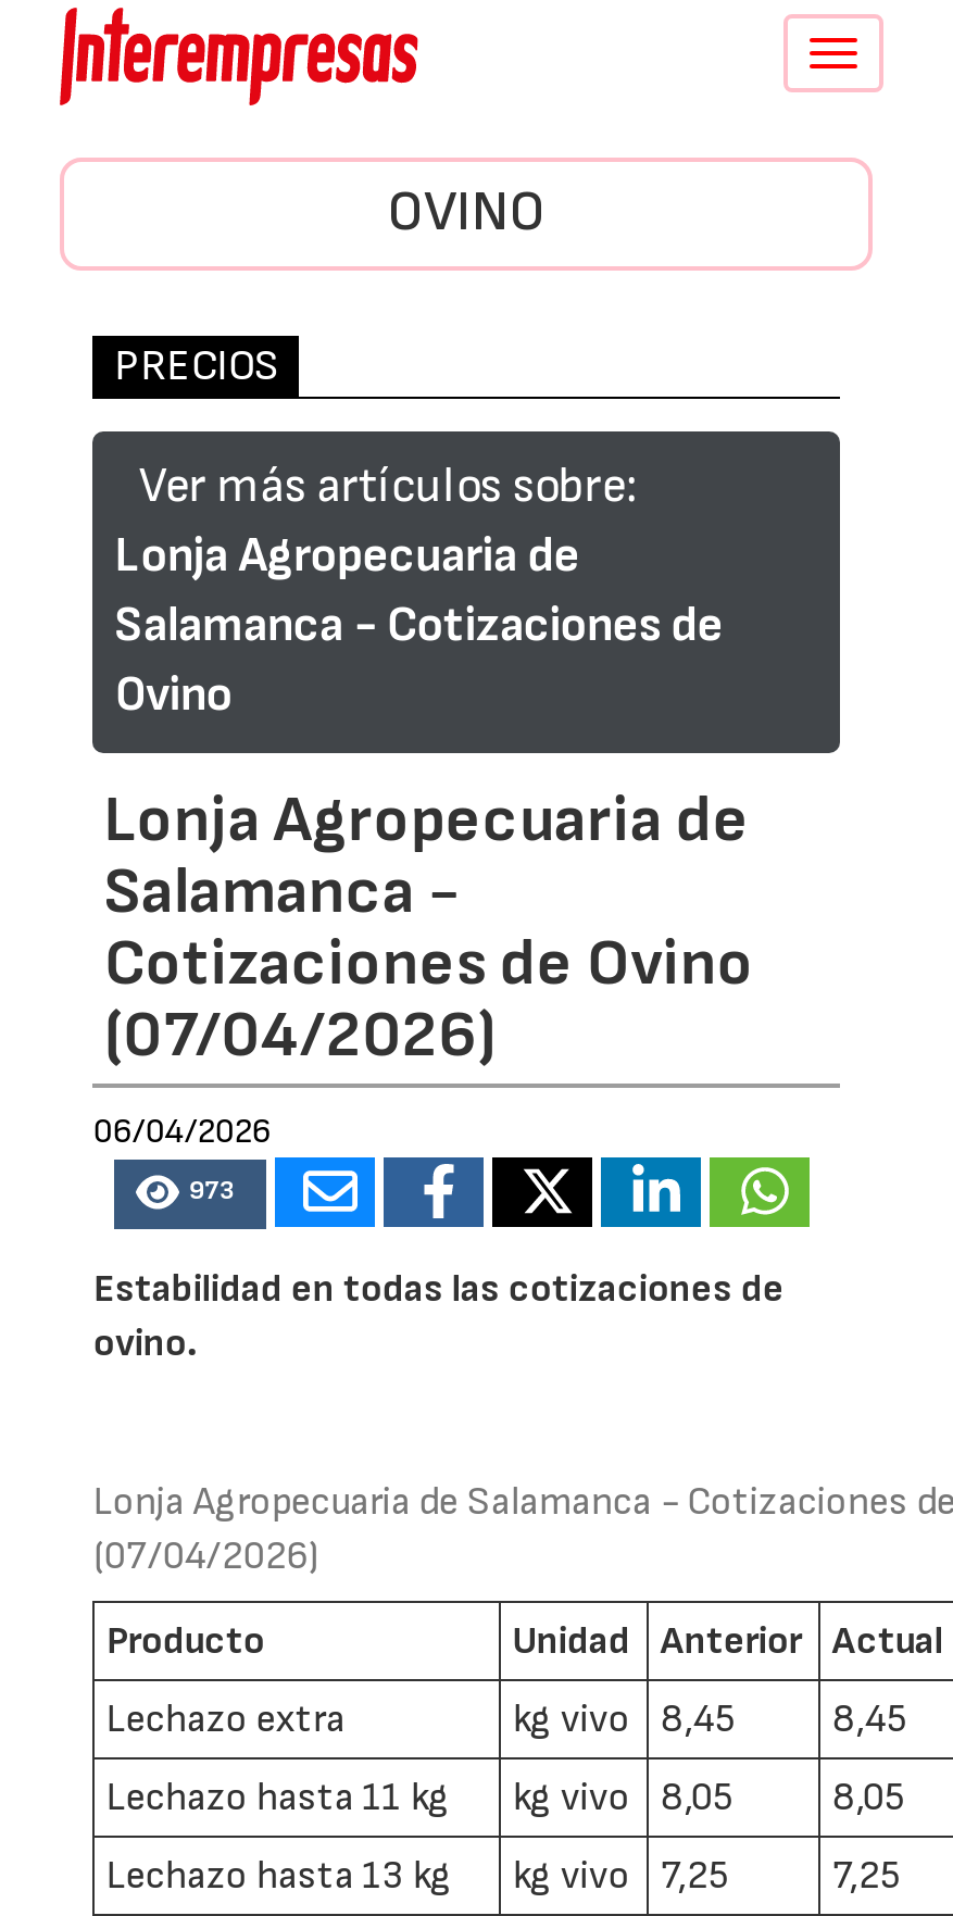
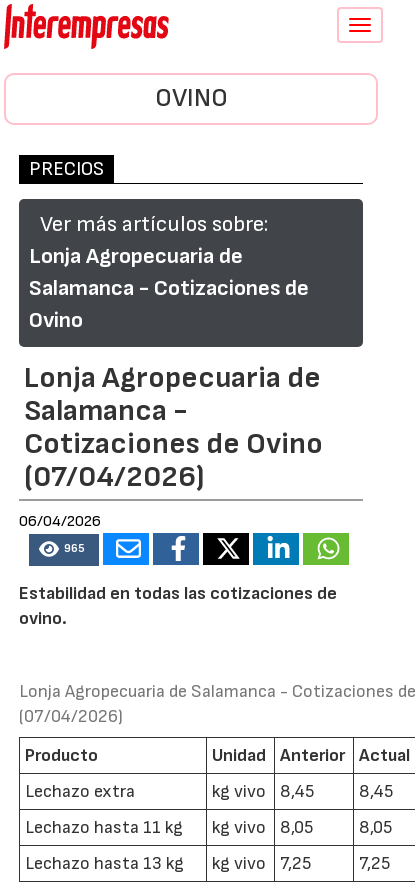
- 973
+ 965
